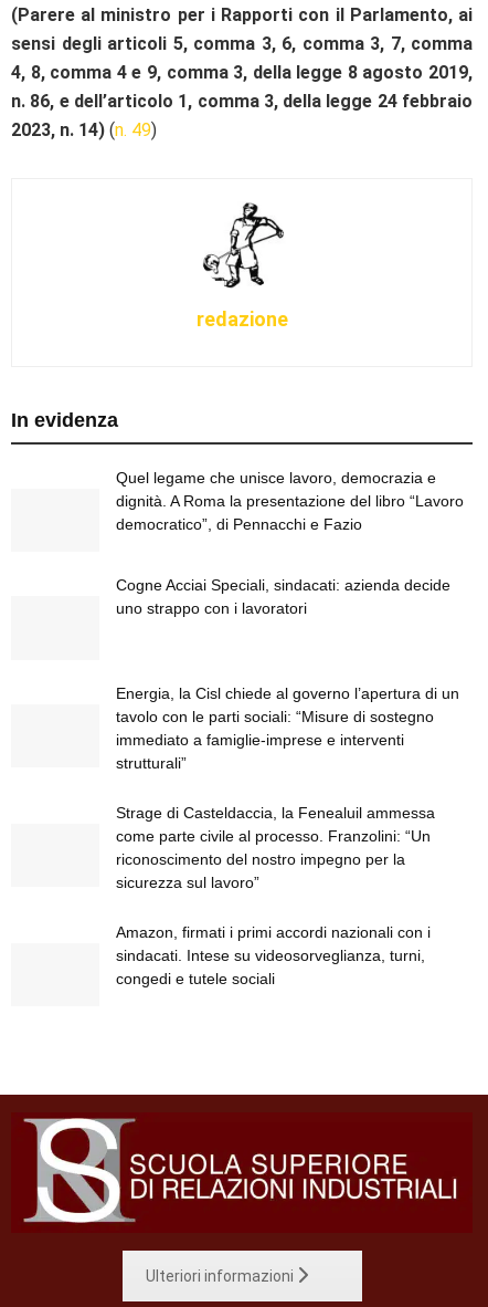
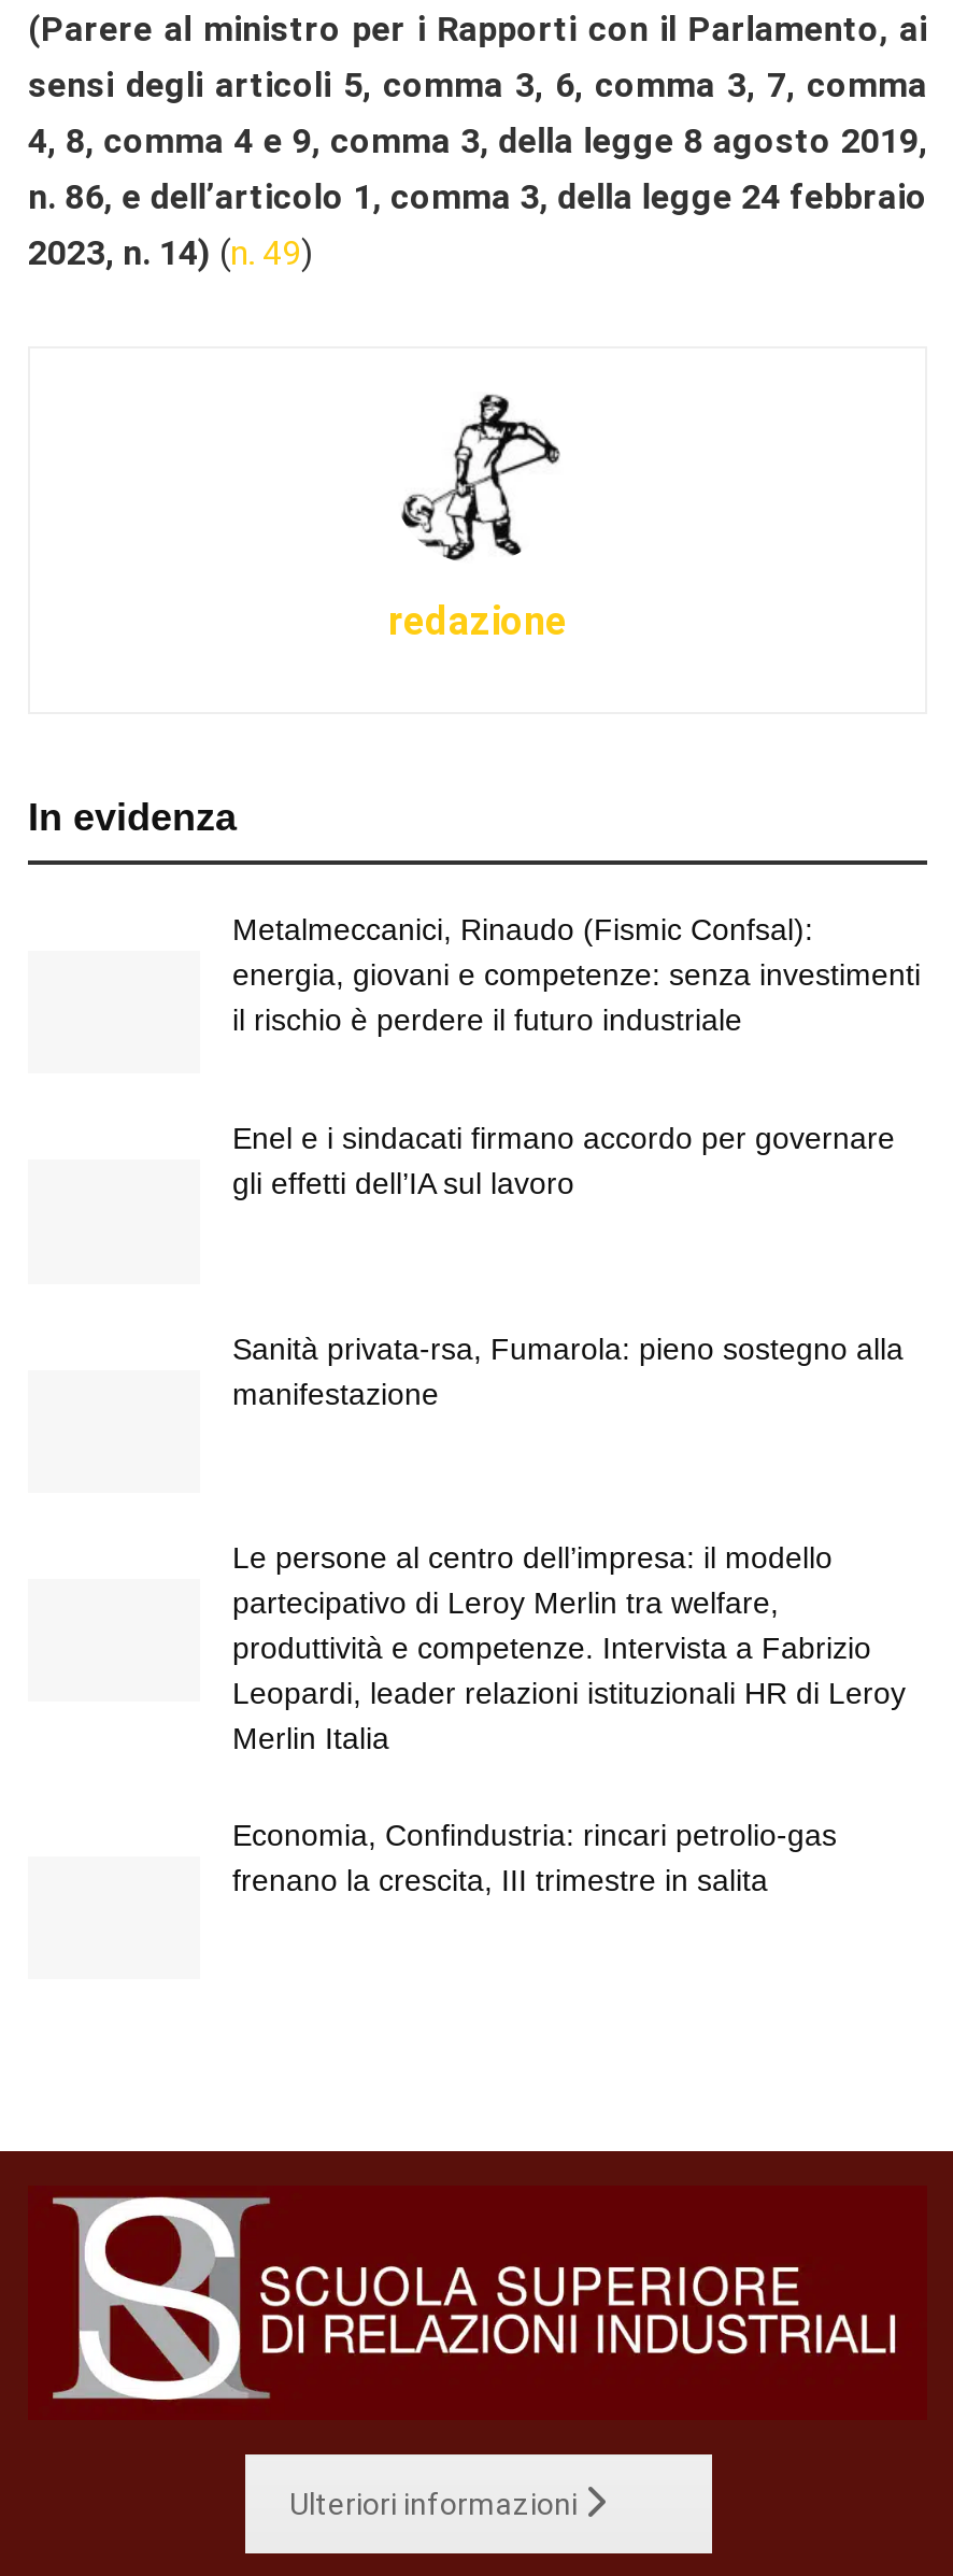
- Quel legame che unisce lavoro, democrazia e
- dignità. A Roma la presentazione del libro “Lavoro
- democratico”, di Pennacchi e Fazio
+ Metalmeccanici, Rinaudo (Fismic Confsal):
+ energia, giovani e competenze: senza investimenti
+ il rischio è perdere il futuro industriale

- Cogne Acciai Speciali, sindacati: azienda decide
- uno strappo con i lavoratori
+ Enel e i sindacati firmano accordo per governare
+ gli effetti dell’IA sul lavoro

- Energia, la Cisl chiede al governo l’apertura di un
- tavolo con le parti sociali: “Misure di sostegno
- immediato a famiglie-imprese e interventi
- strutturali”
+ Sanità privata-rsa, Fumarola: pieno sostegno alla
+ manifestazione

- Strage di Casteldaccia, la Fenealuil ammessa
- come parte civile al processo. Franzolini: “Un
- riconoscimento del nostro impegno per la
- sicurezza sul lavoro”
+ Le persone al centro dell’impresa: il modello
+ partecipativo di Leroy Merlin tra welfare,
+ produttività e competenze. Intervista a Fabrizio
+ Leopardi, leader relazioni istituzionali HR di Leroy
+ Merlin Italia

- Amazon, firmati i primi accordi nazionali con i
- sindacati. Intese su videosorveglianza, turni,
- congedi e tutele sociali
+ Economia, Confindustria: rincari petrolio-gas
+ frenano la crescita, III trimestre in salita
